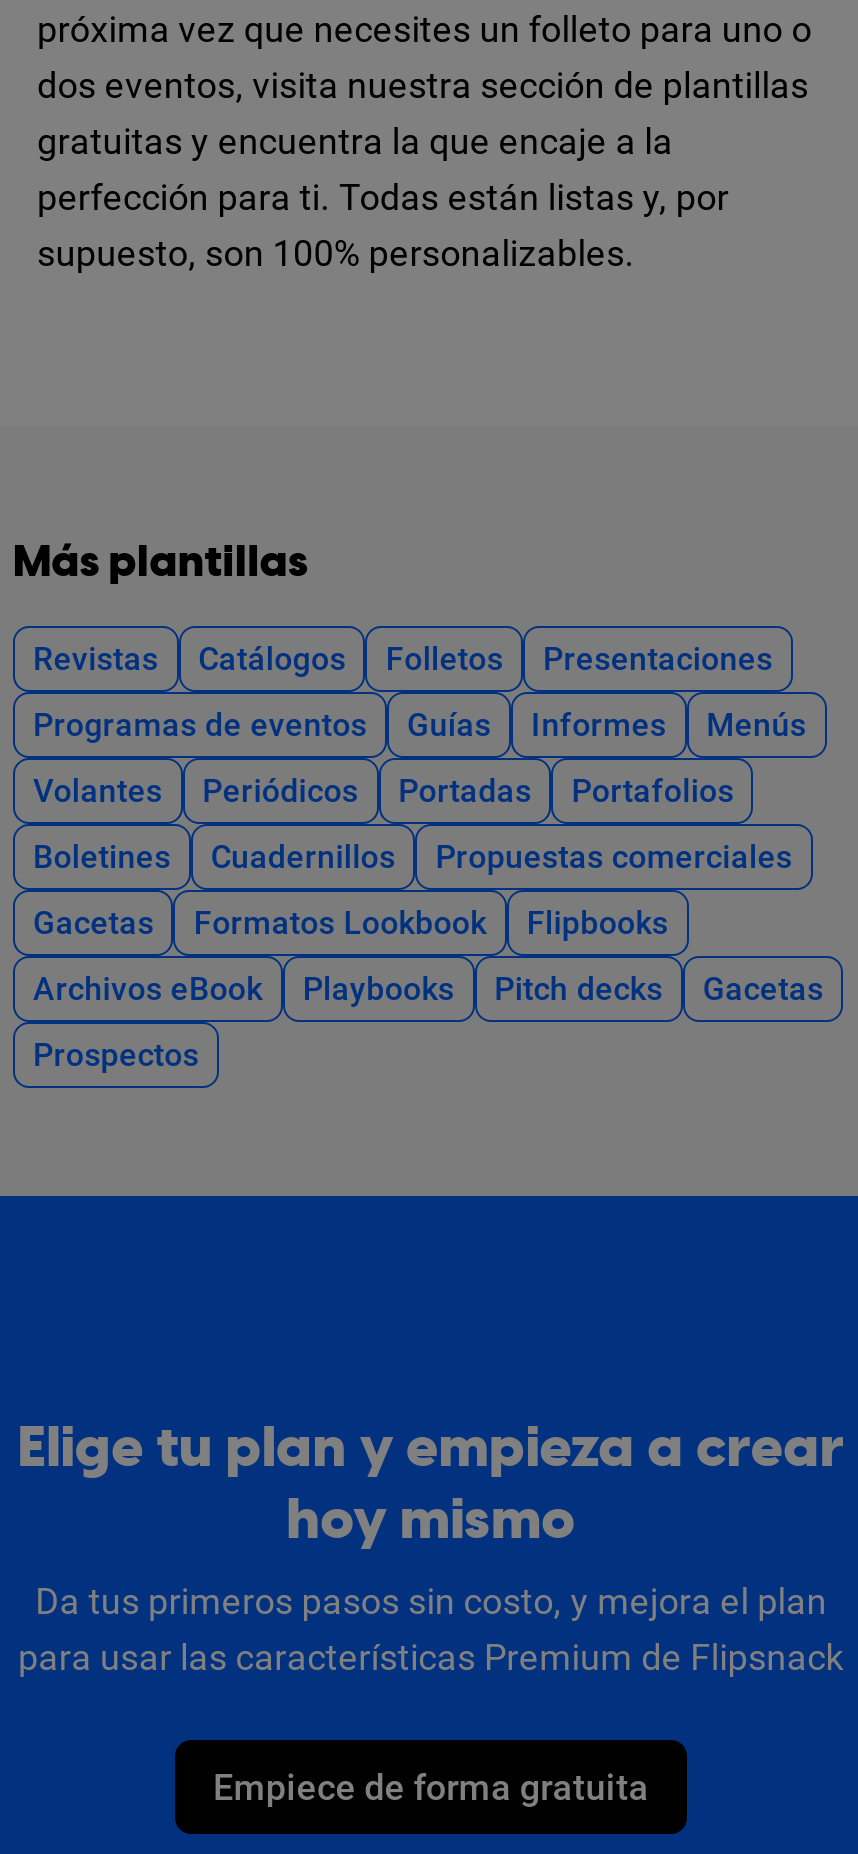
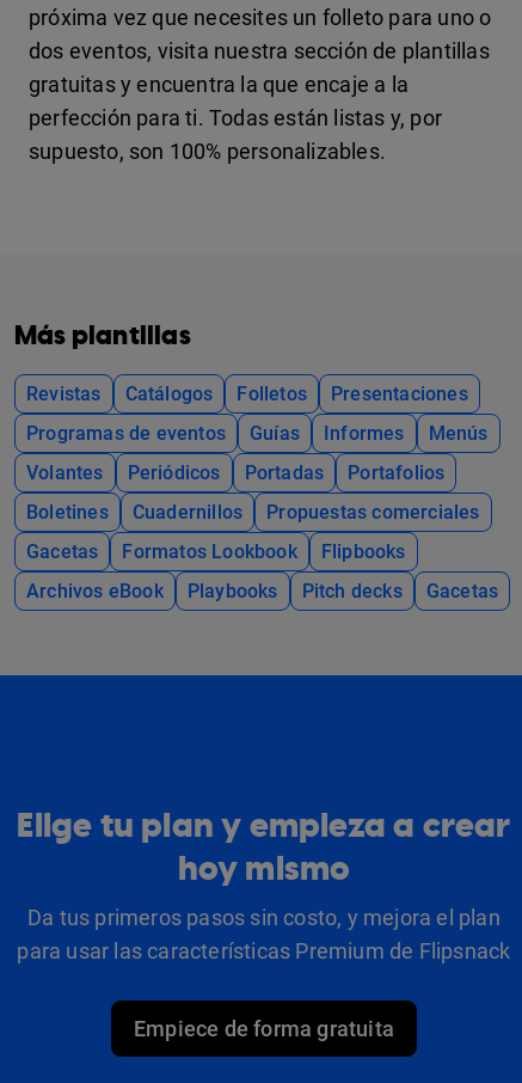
- Prospectos
